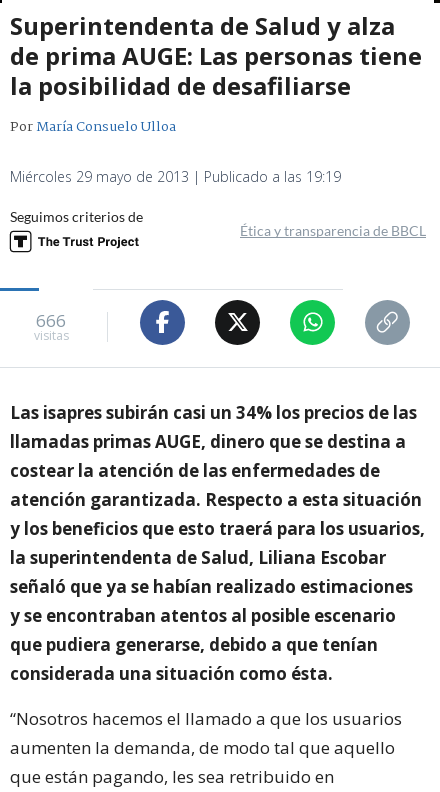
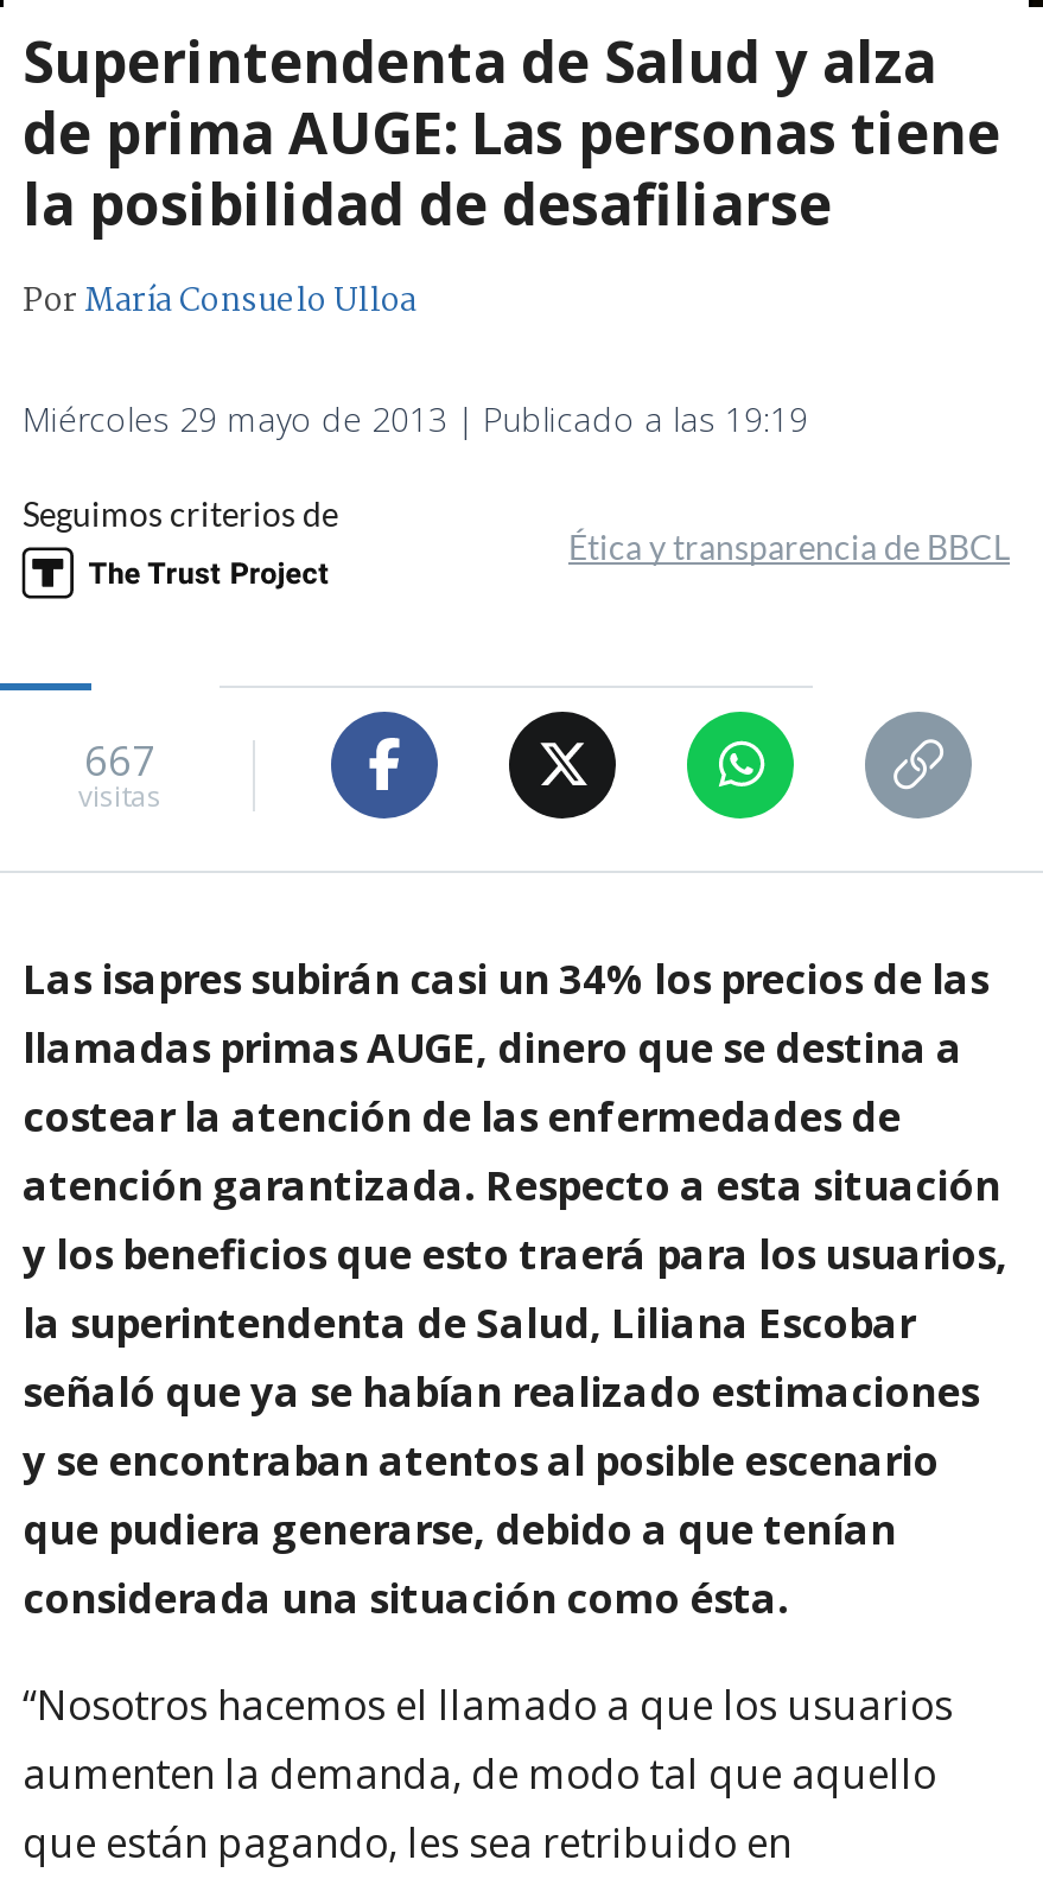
- 666
+ 667
